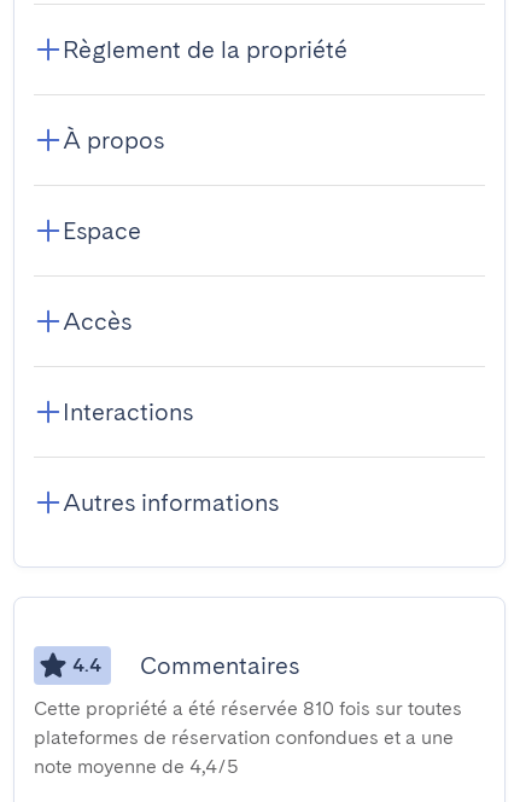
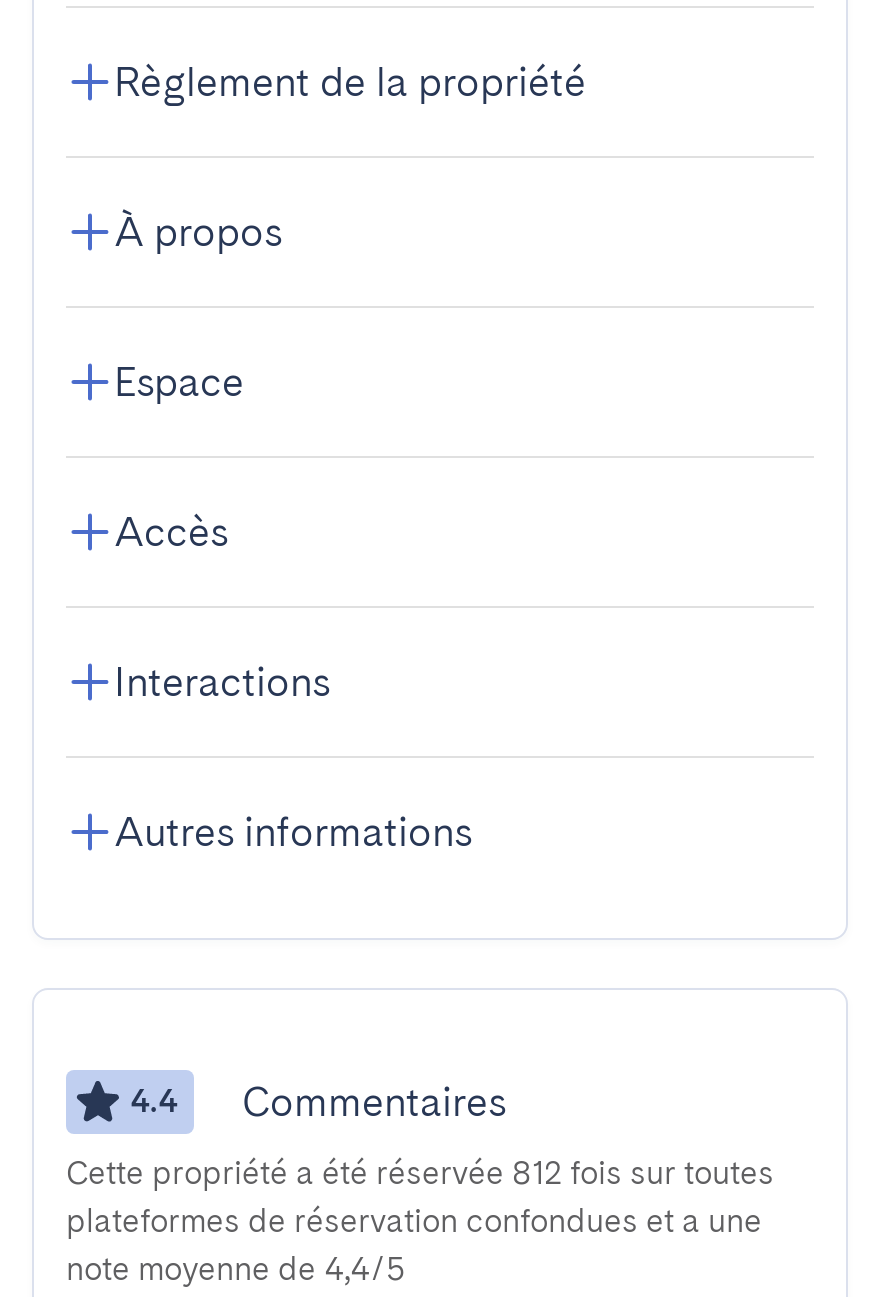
- Cette propriété a été réservée 810 fois sur toutes
+ Cette propriété a été réservée 812 fois sur toutes
